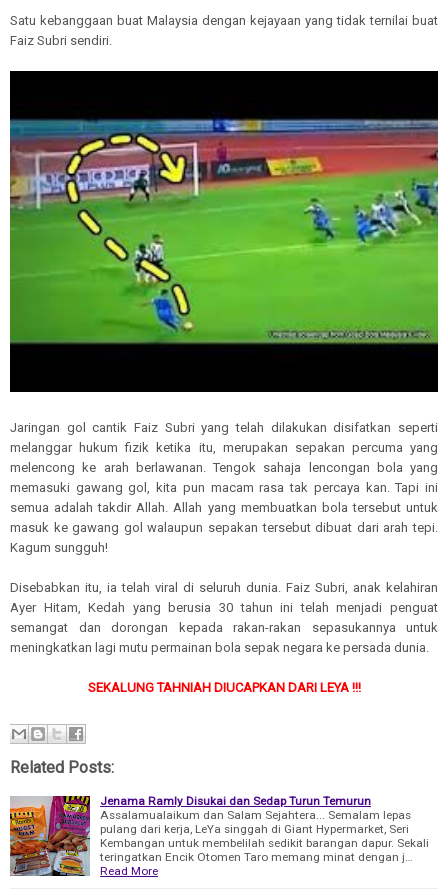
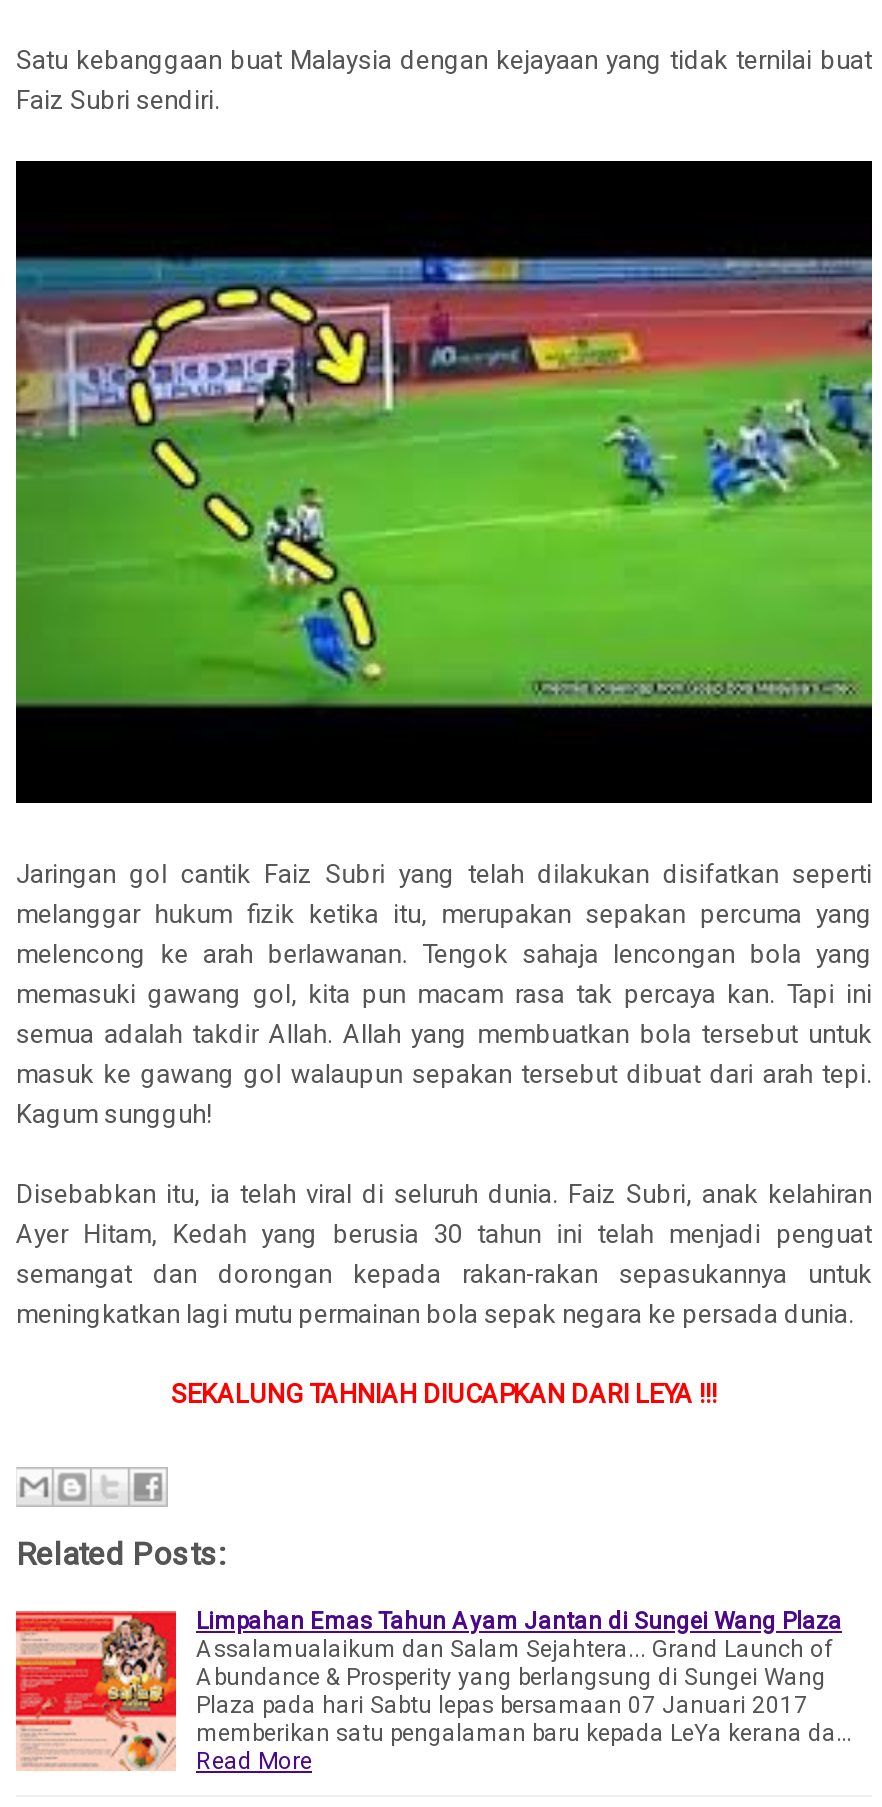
- [image]
- Jenama Ramly Disukai dan Sedap Turun Temurun
- Assalamualaikum dan Salam Sejahtera... Semalam lepas
- pulang dari kerja, LeYa singgah di Giant Hypermarket, Seri
- Kembangan untuk membelilah sedikit barangan dapur. Sekali
- teringatkan Encik Otomen Taro memang minat dengan j…
+ [image]
+ Limpahan Emas Tahun Ayam Jantan di Sungei Wang Plaza
+ Assalamualaikum dan Salam Sejahtera... Grand Launch of
+ Abundance & Prosperity yang berlangsung di Sungei Wang
+ Plaza pada hari Sabtu lepas bersamaan 07 Januari 2017
+ memberikan satu pengalaman baru kepada LeYa kerana da…
